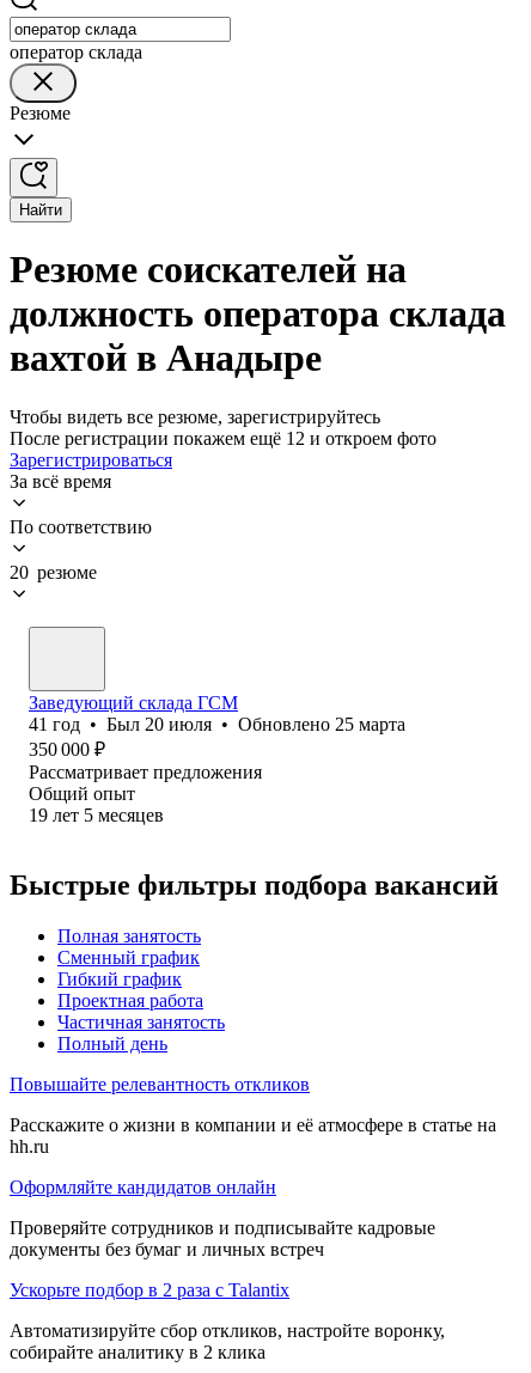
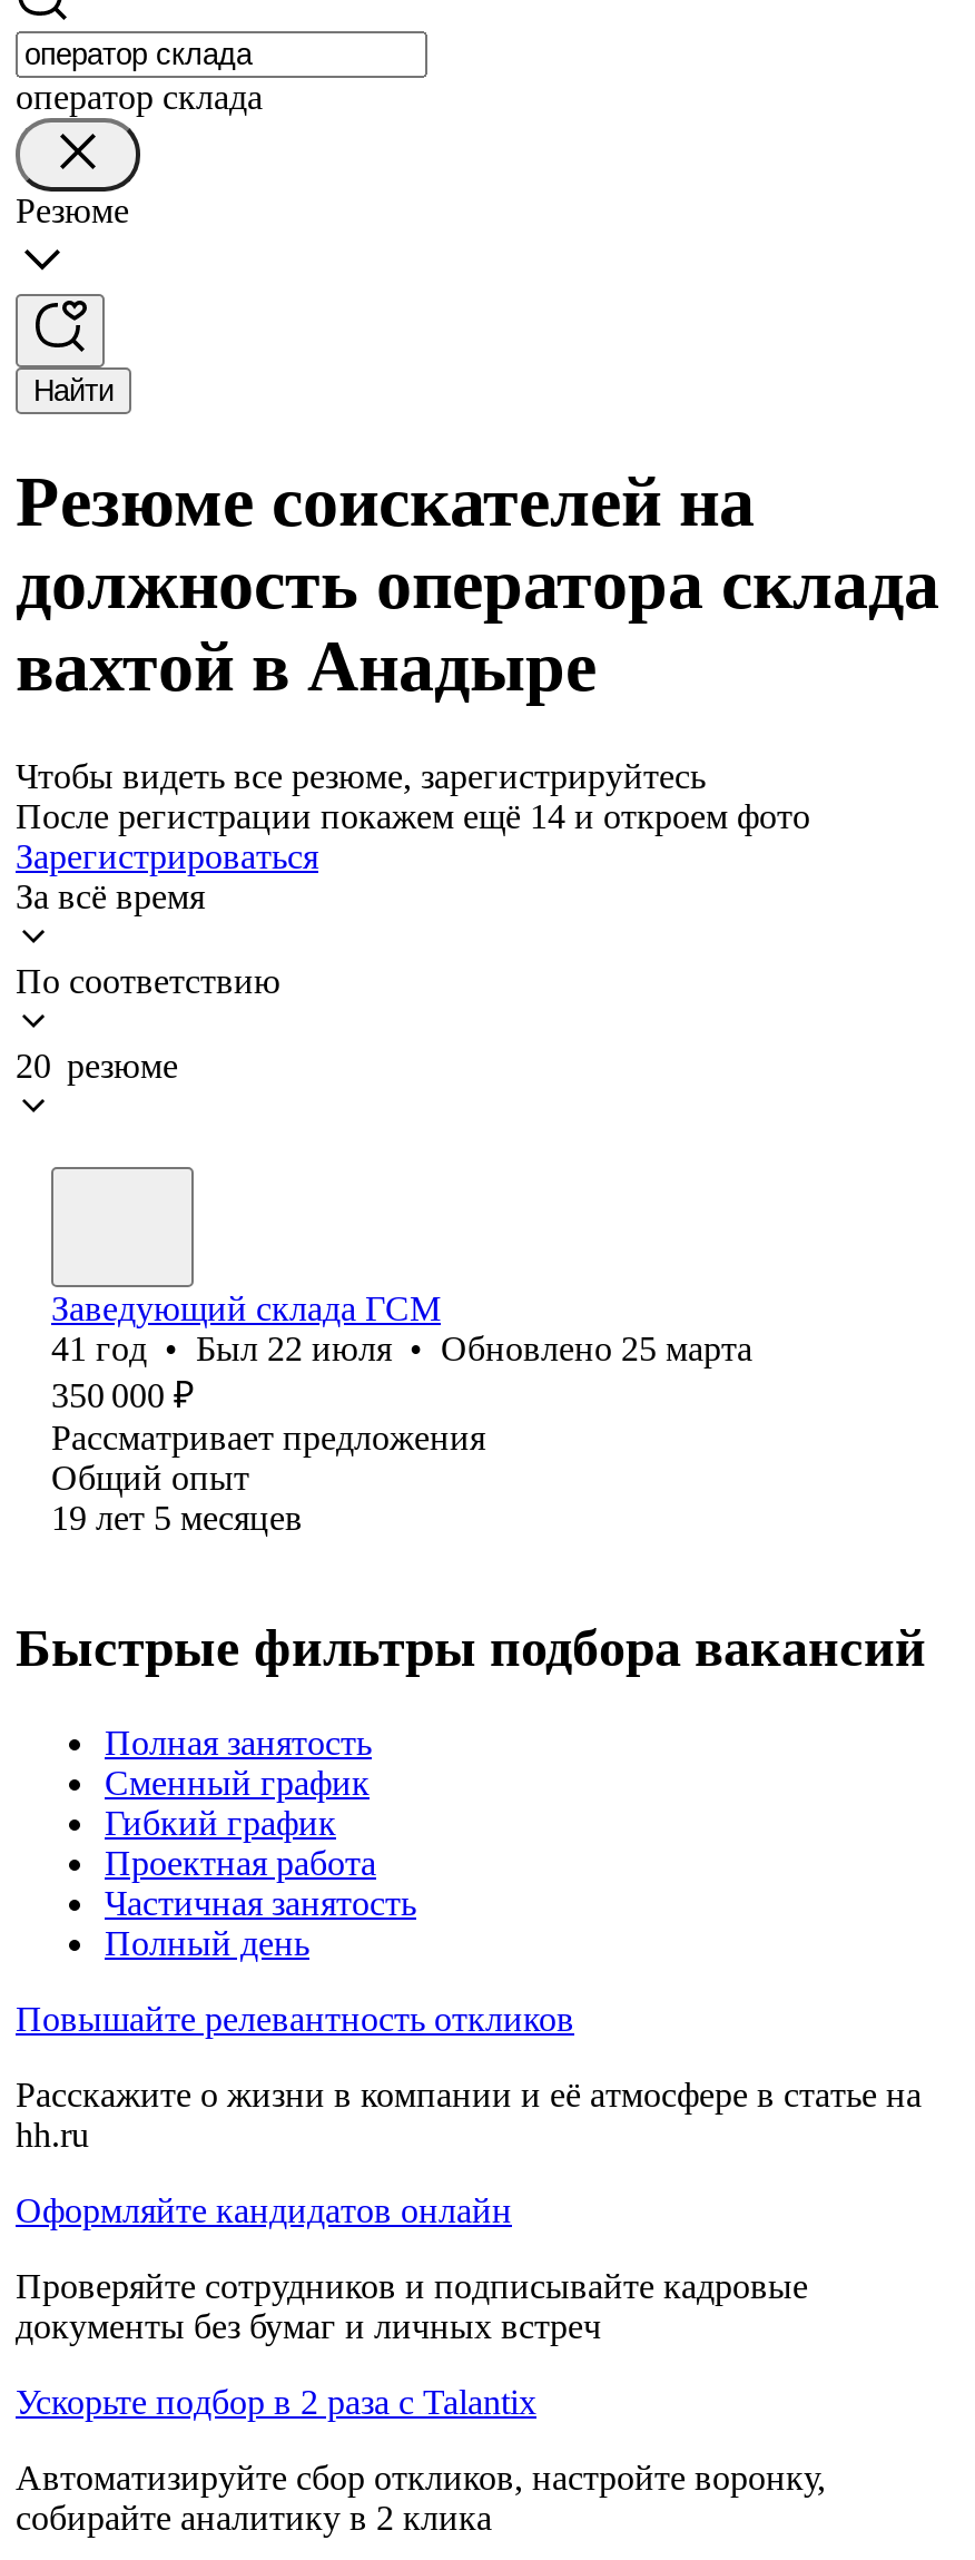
- После регистрации покажем ещё 12 и откроем фото
+ После регистрации покажем ещё 14 и откроем фото

- 41 год • Был 20 июля • Обновлено 25 марта
+ 41 год • Был 22 июля • Обновлено 25 марта
